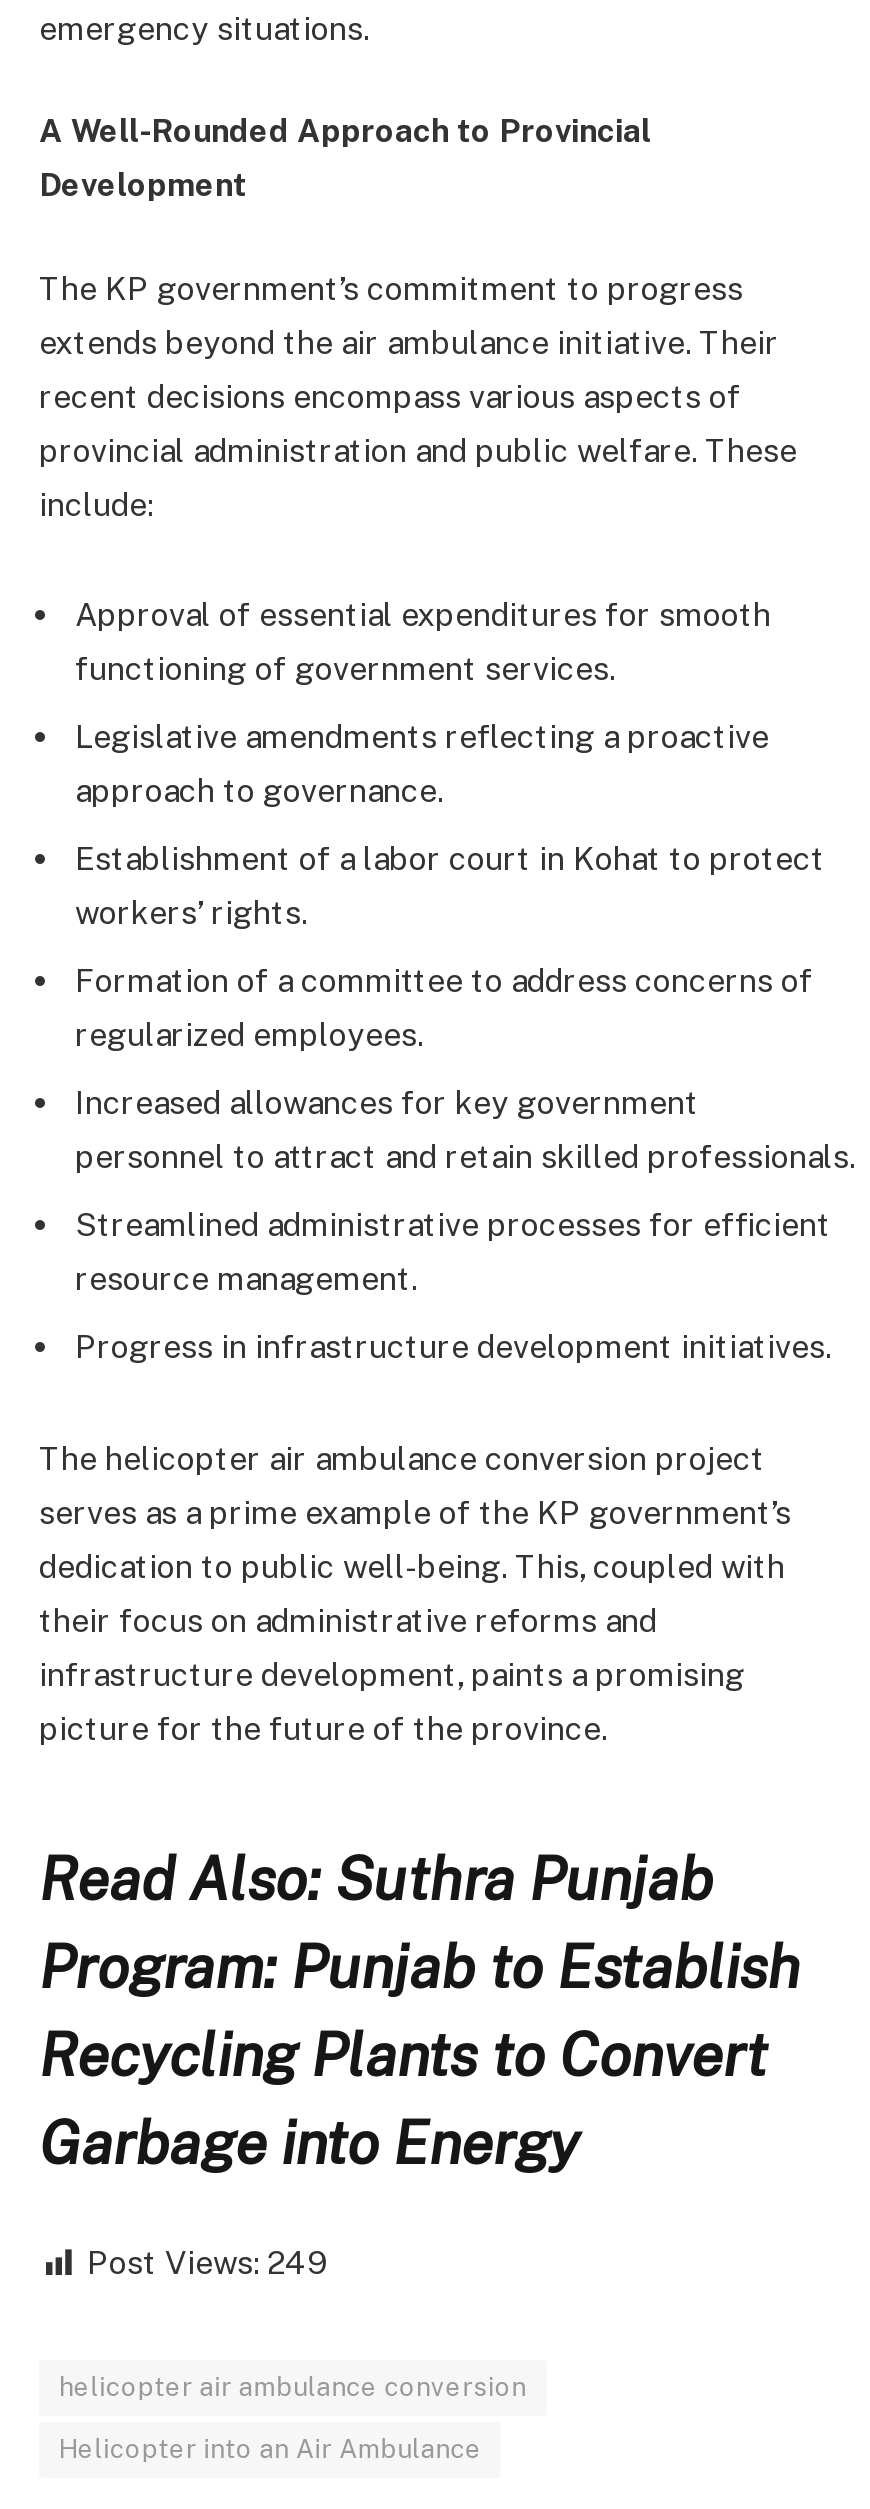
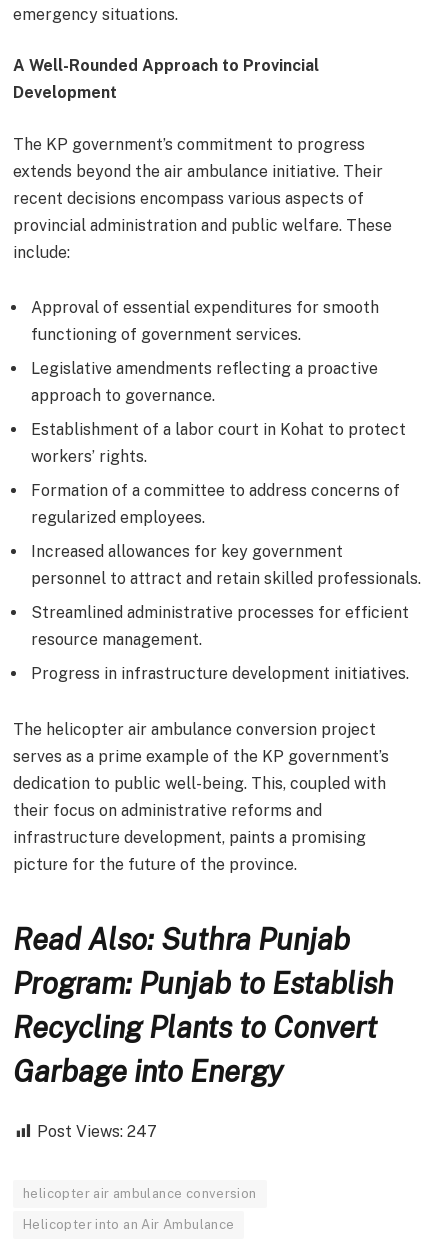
- Post Views: 249
+ Post Views: 247
